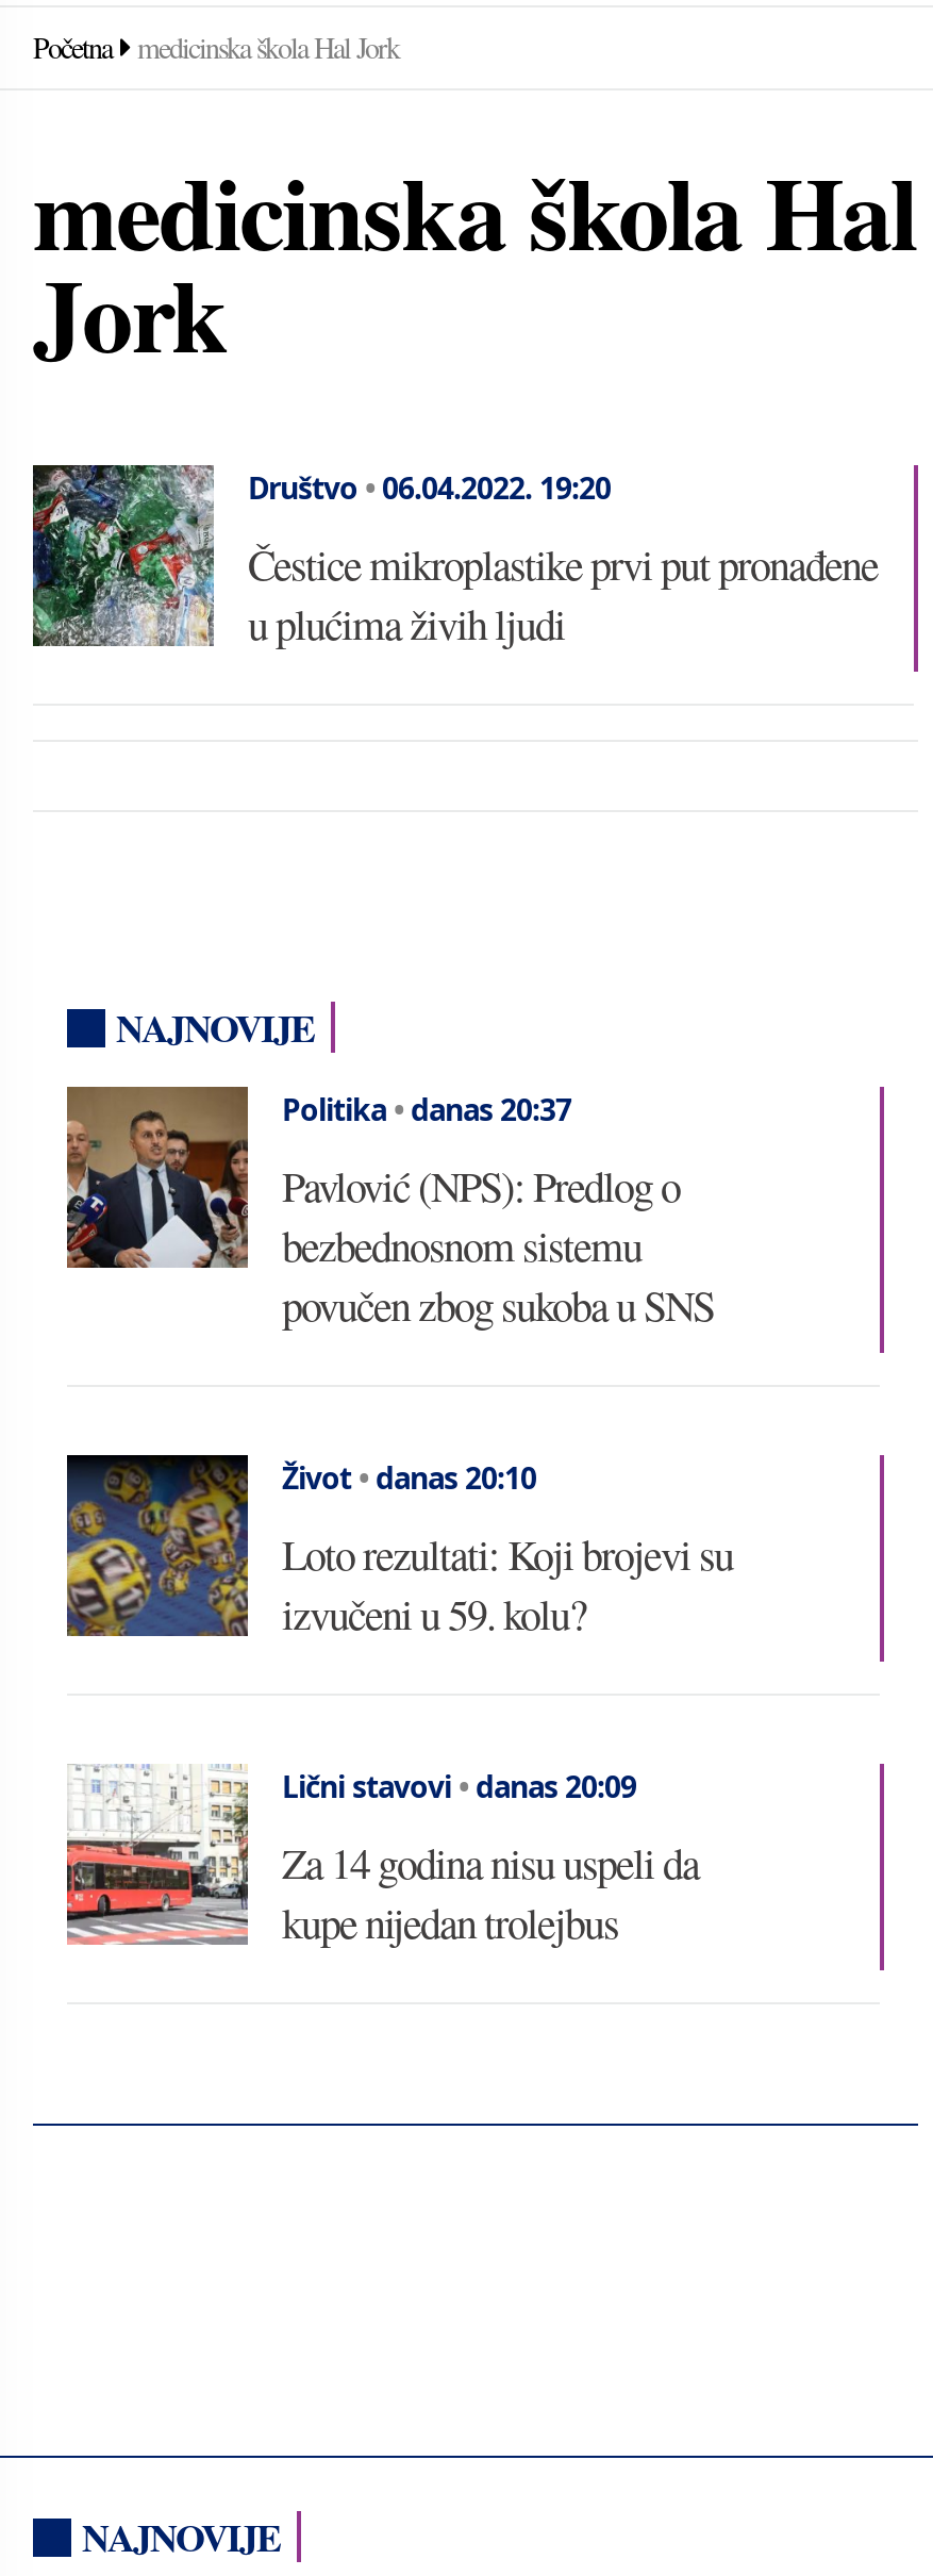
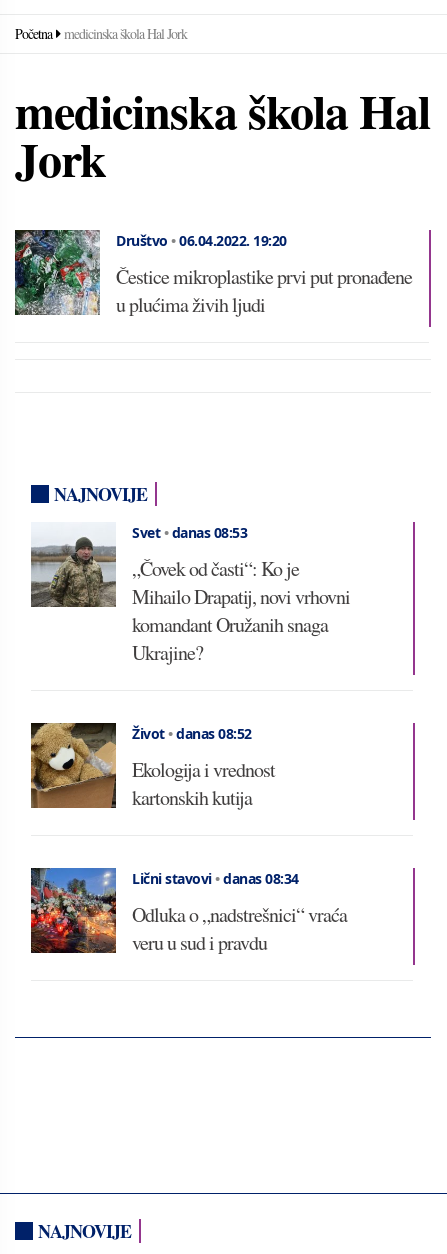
- [image]
- Politika • danas 20:37
+ [image]
+ Svet • danas 08:53

- Pavlović (NPS): Predlog o
- bezbednosnom sistemu
- povučen zbog sukoba u SNS
+ „Čovek od časti“: Ko je
+ Mihailo Drapatij, novi vrhovni
+ komandant Oružanih snaga
+ Ukrajine?

- [image]
- Život • danas 20:10
+ [image]
+ Život • danas 08:52

- Loto rezultati: Koji brojevi su
- izvučeni u 59. kolu?
+ Ekologija i vrednost
+ kartonskih kutija

- [image]
- Lični stavovi • danas 20:09
+ [image]
+ Lični stavovi • danas 08:34

- Za 14 godina nisu uspeli da
- kupe nijedan trolejbus
+ Odluka o „nadstrešnici“ vraća
+ veru u sud i pravdu
